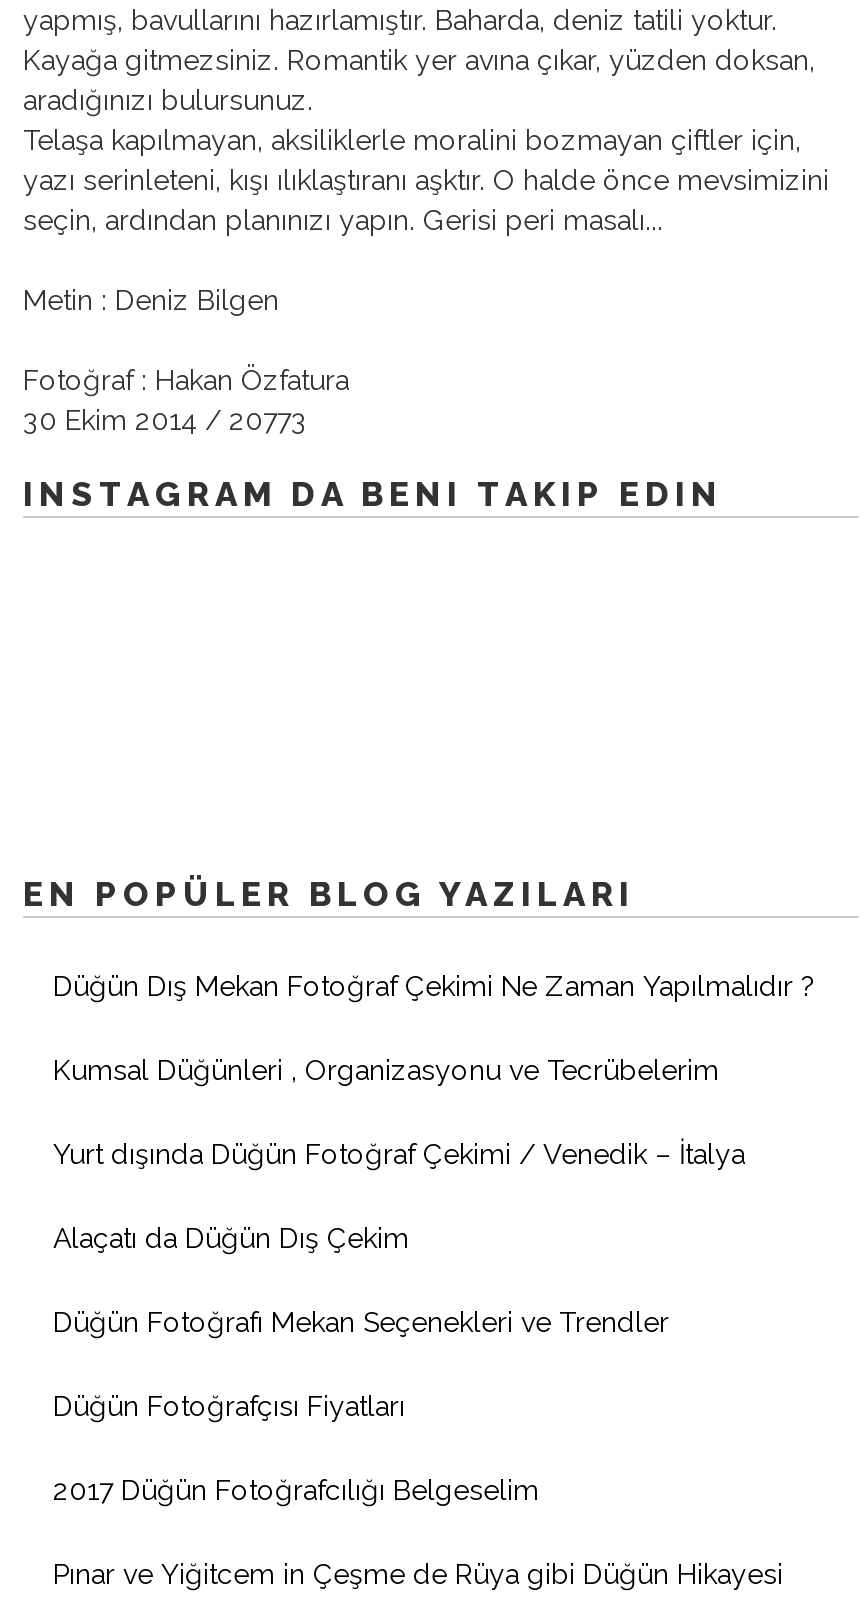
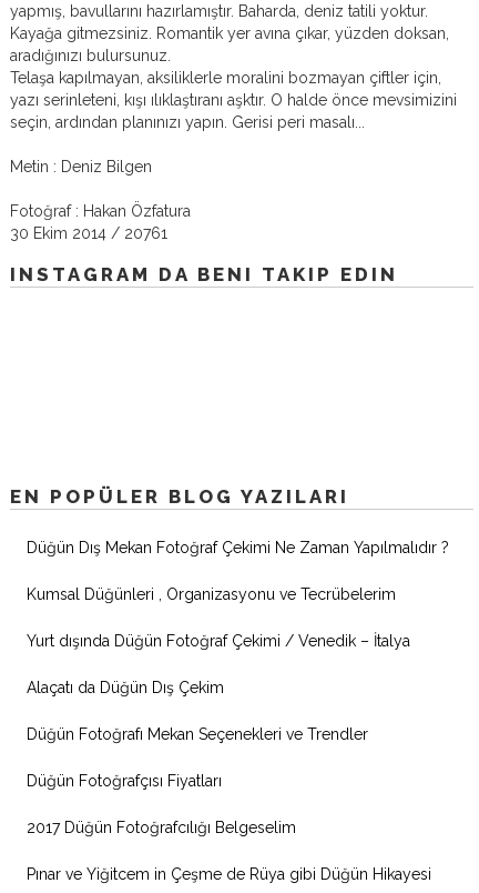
- 30 Ekim 2014 / 20773
+ 30 Ekim 2014 / 20761
